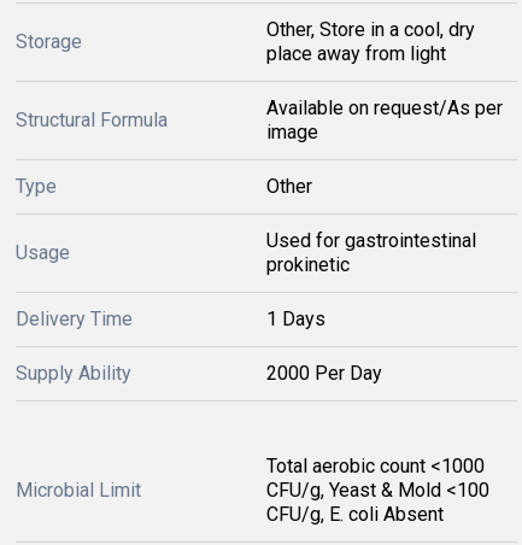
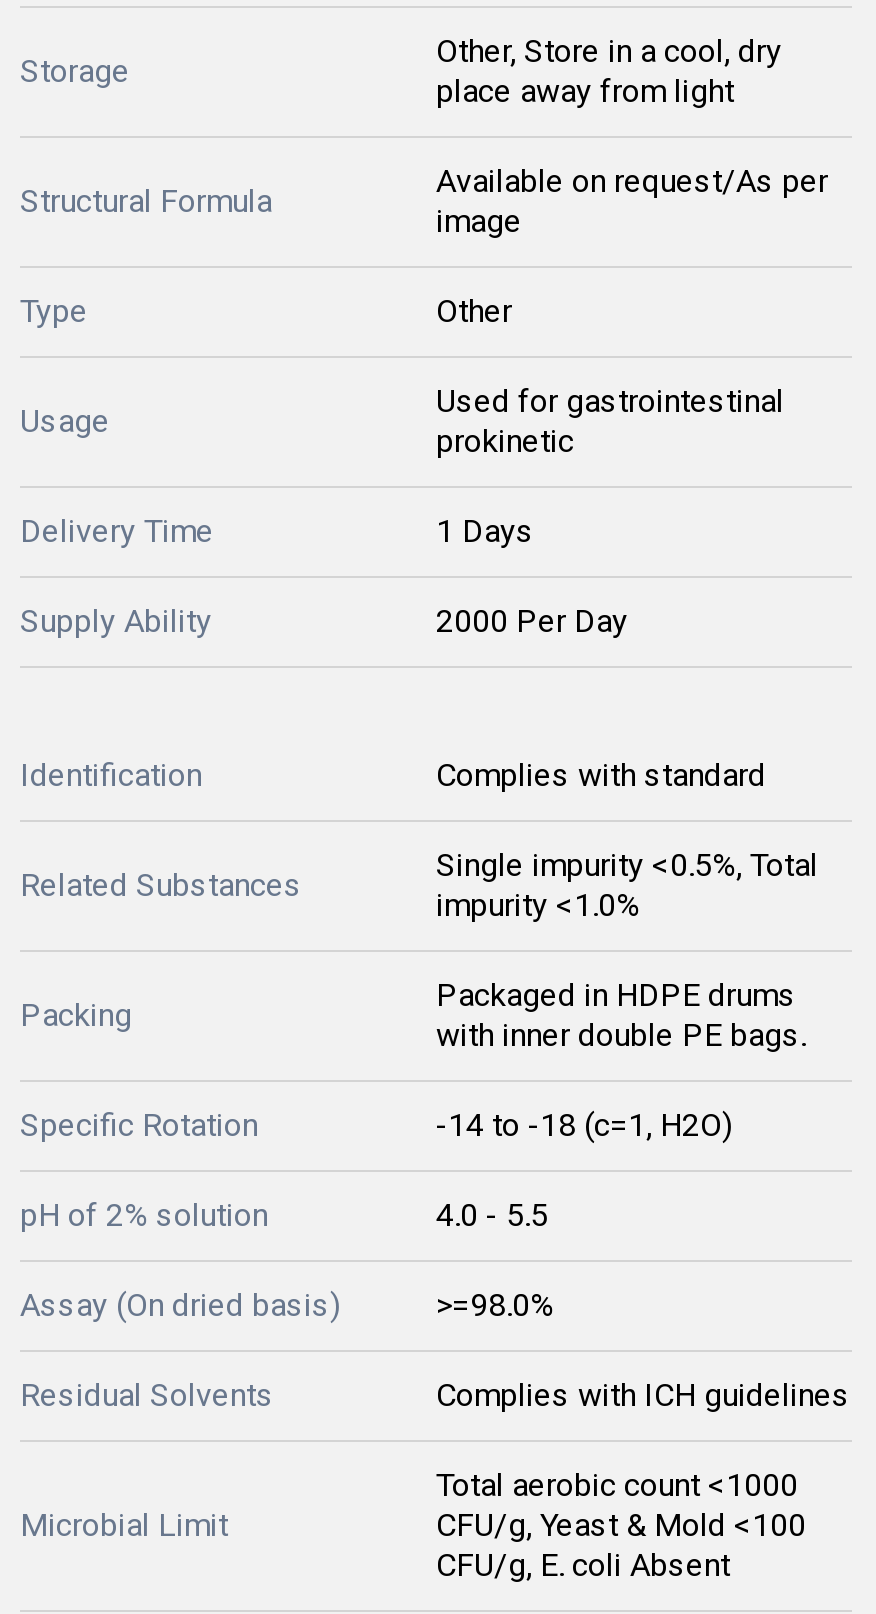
+ Identification
+ Complies with standard
+ Related Substances

+ Single impurity <0.5%, Total
+ impurity <1.0%
+ Packing

+ Packaged in HDPE drums
+ with inner double PE bags.
+ Specific Rotation
+ -14 to -18 (c=1, H2O)
+ pH of 2% solution
+ 4.0 - 5.5
+ Assay (On dried basis)
+ >=98.0%
+ Residual Solvents
+ Complies with ICH guidelines
